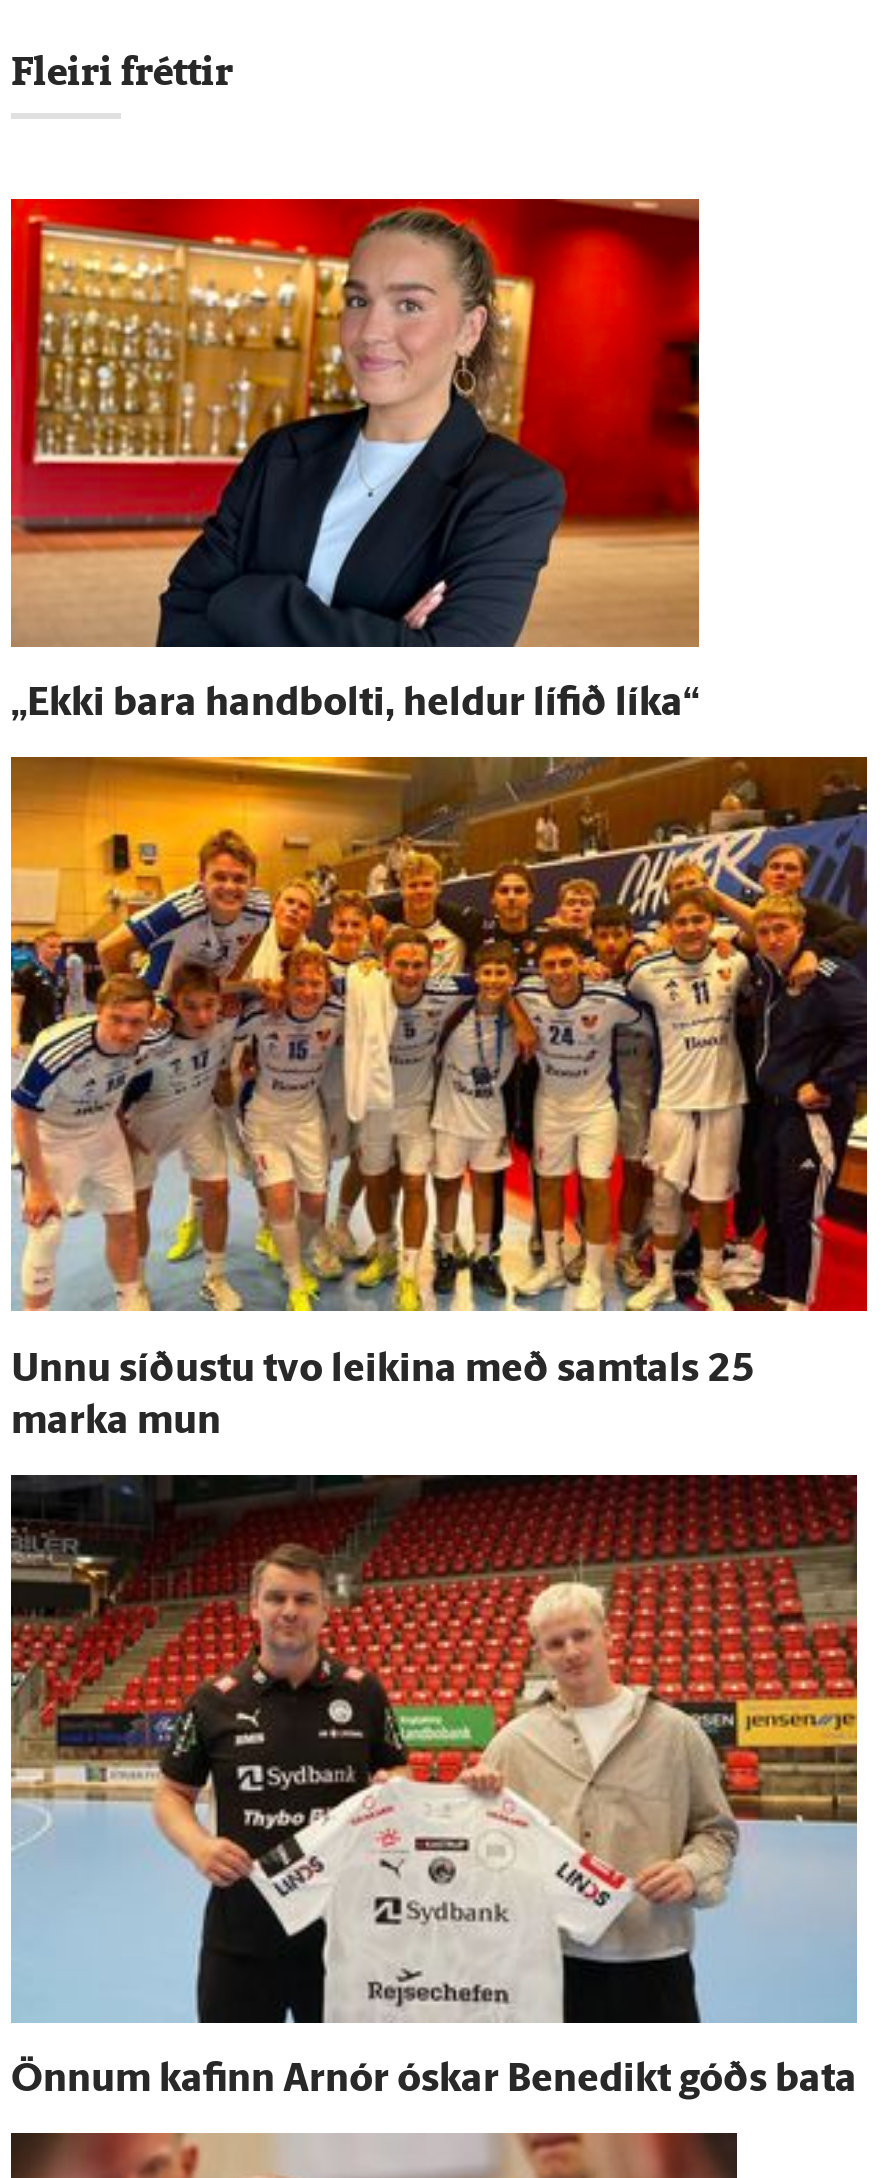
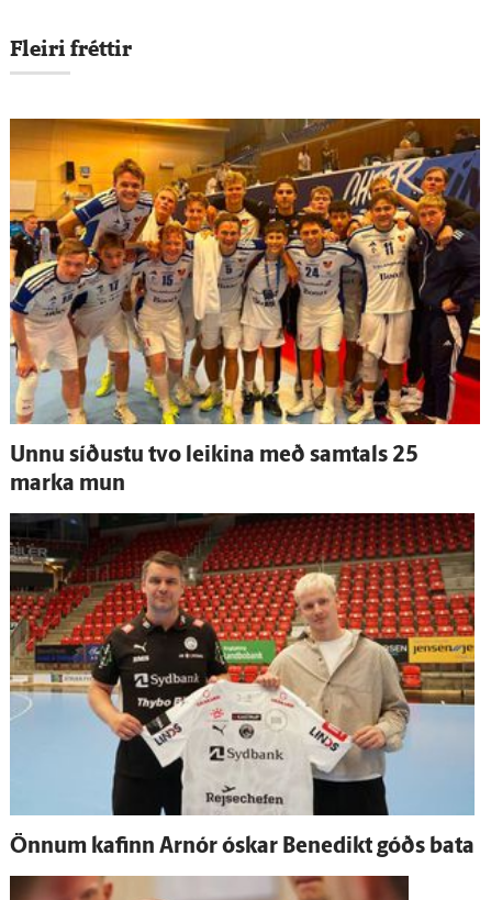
- [image]
- „Ekki bara handbolti, heldur lífið líka“
